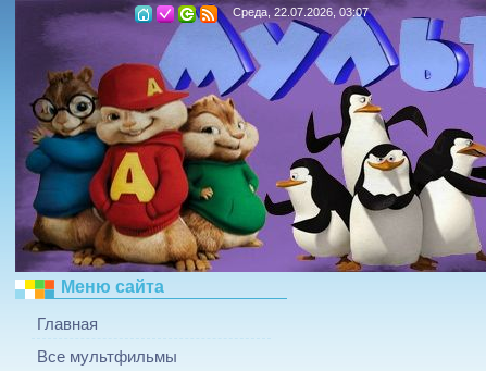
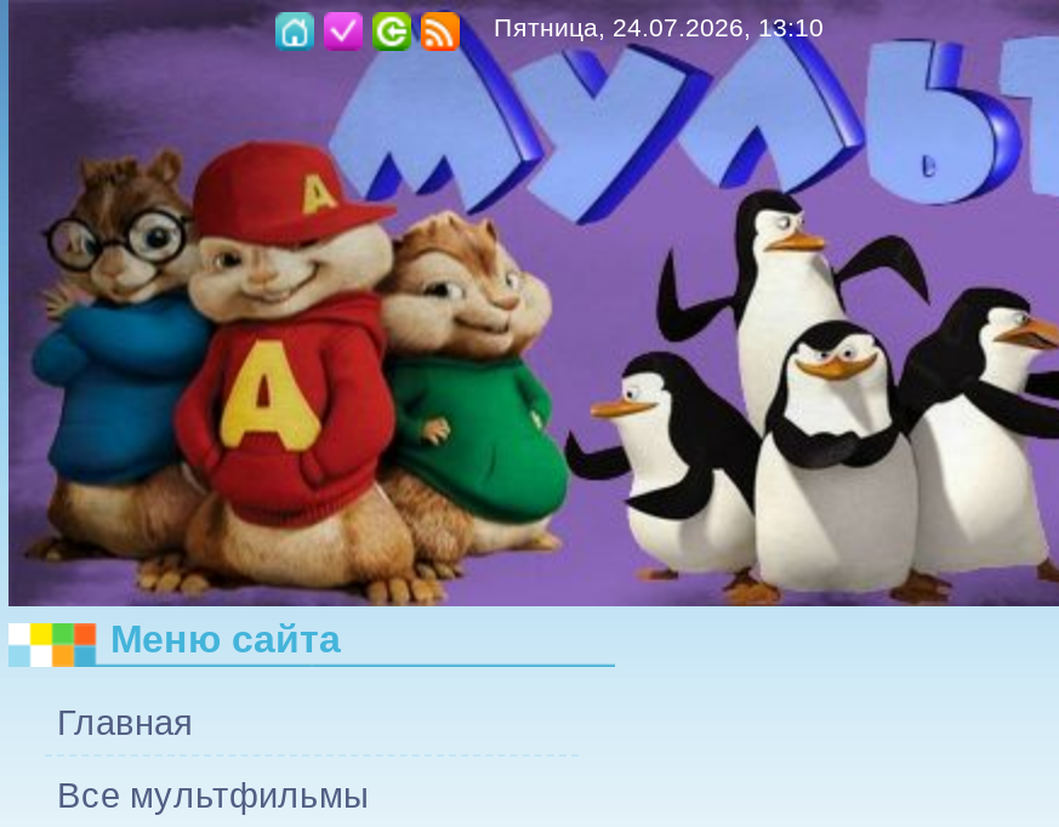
- Среда, 22.07.2026, 03:07
+ Пятница, 24.07.2026, 13:10
